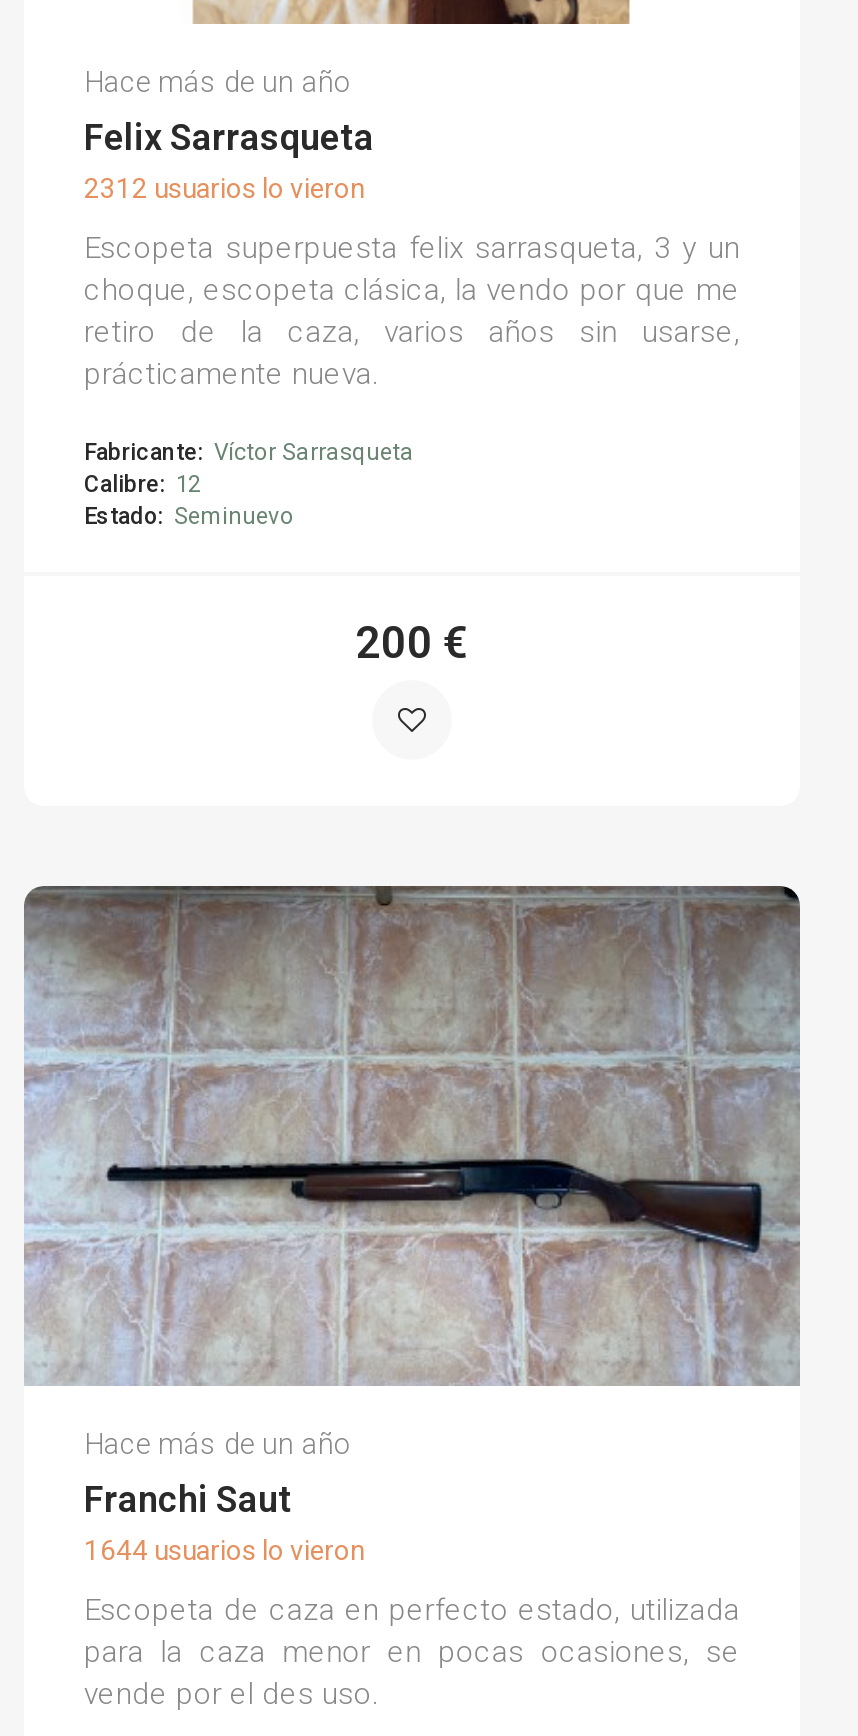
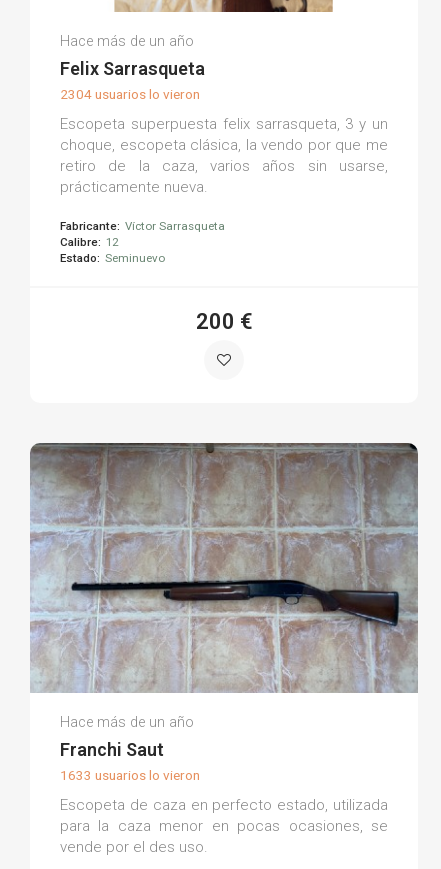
- 2312 usuarios lo vieron
+ 2304 usuarios lo vieron

- 1644 usuarios lo vieron
+ 1633 usuarios lo vieron
